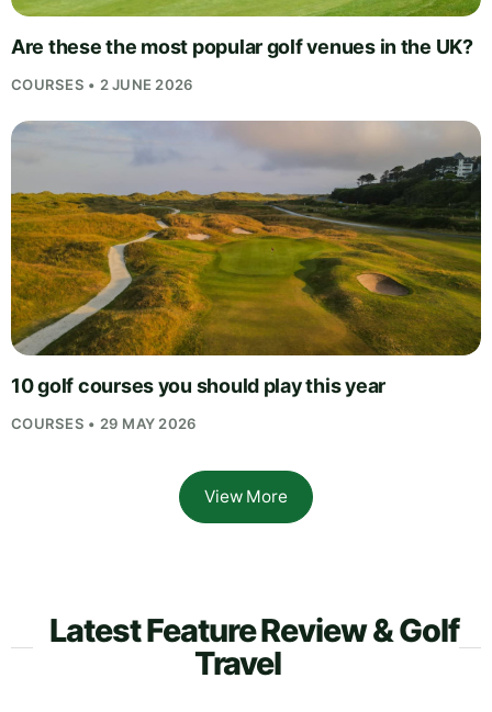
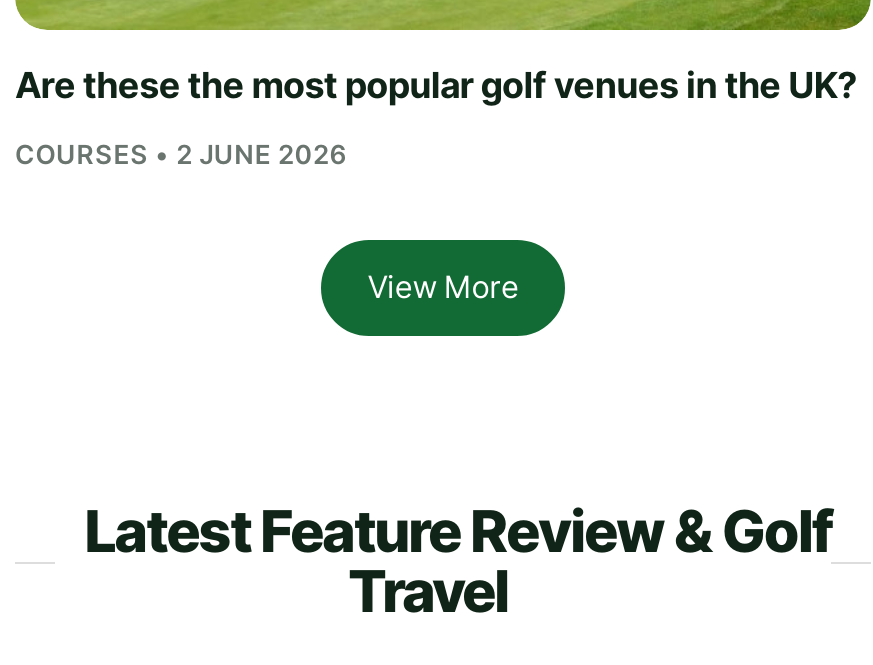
- [image]
- 10 golf courses you should play this year
- COURSES • 29 MAY 2026
